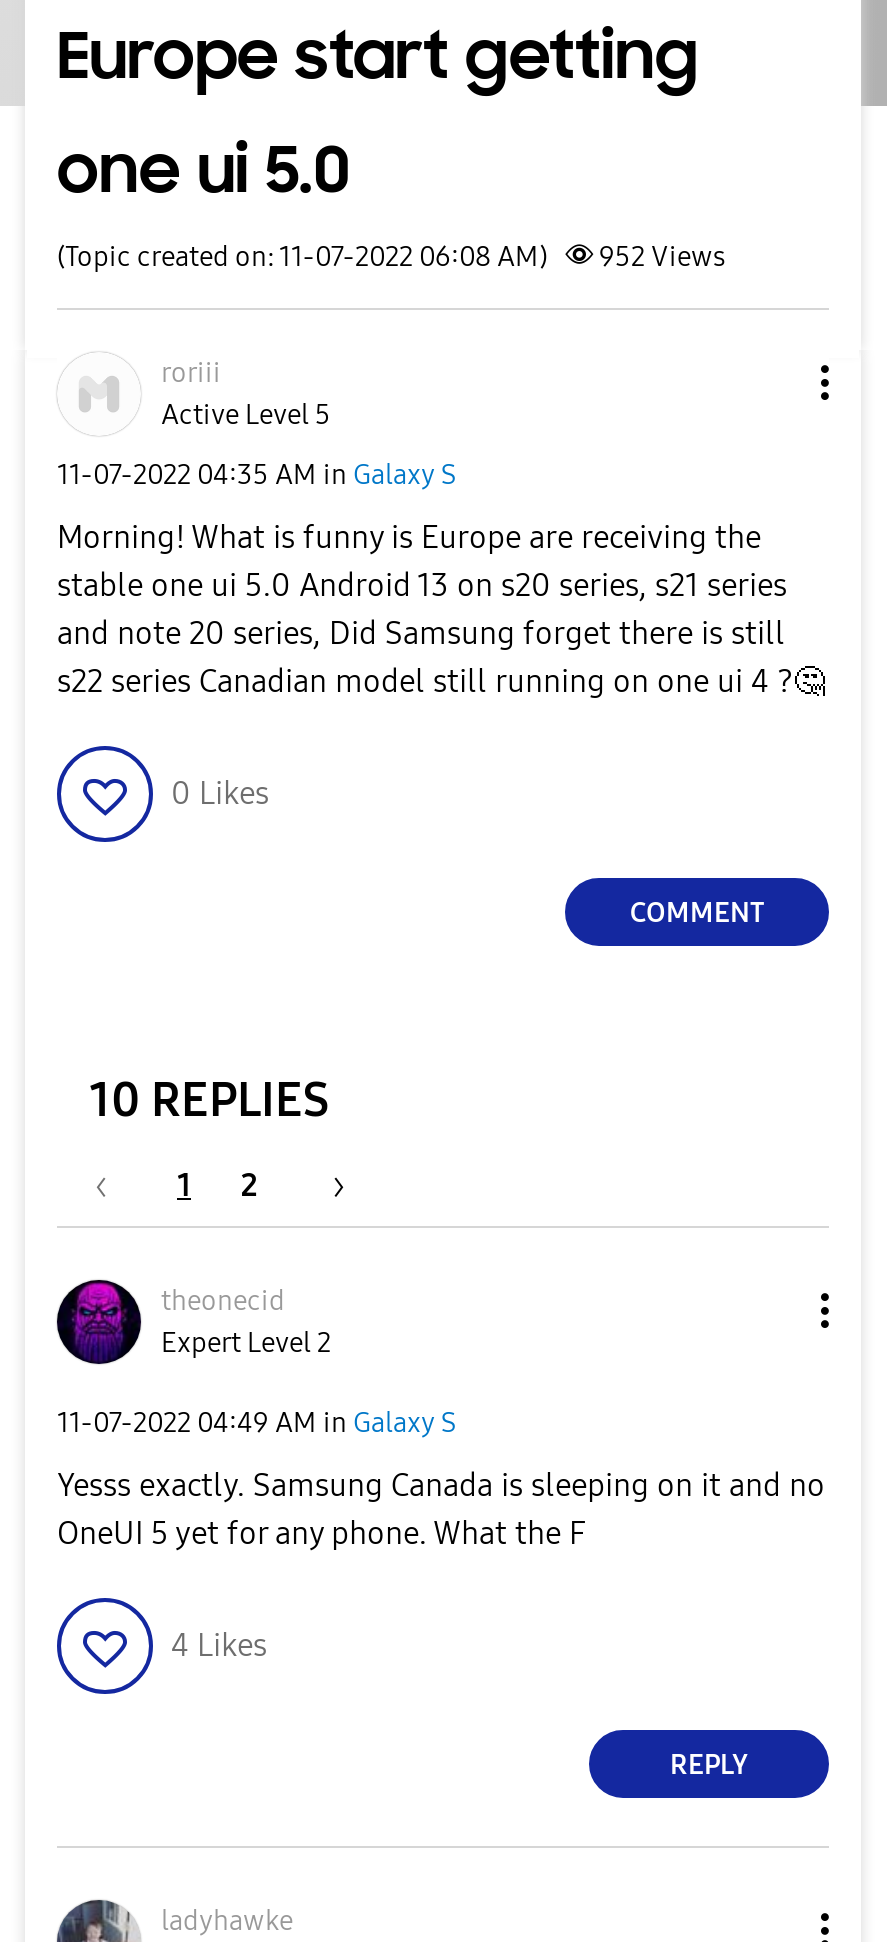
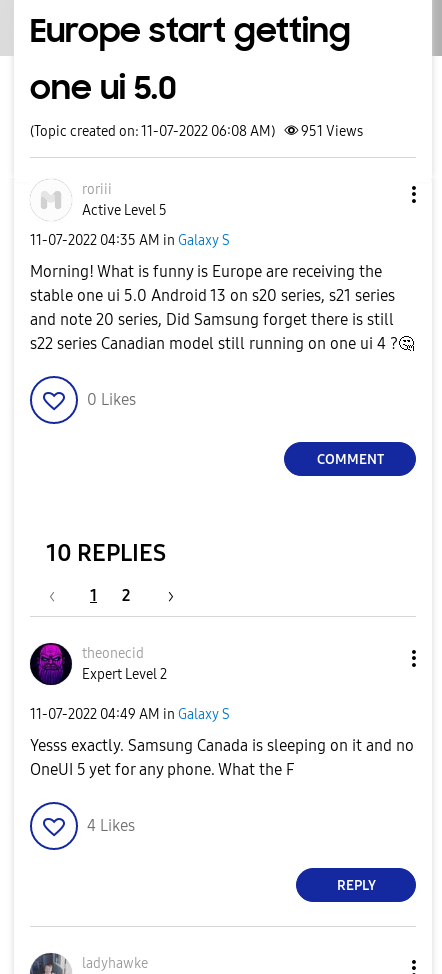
- (Topic created on: 11-07-2022 06:08 AM) 952 Views
+ (Topic created on: 11-07-2022 06:08 AM) 951 Views
